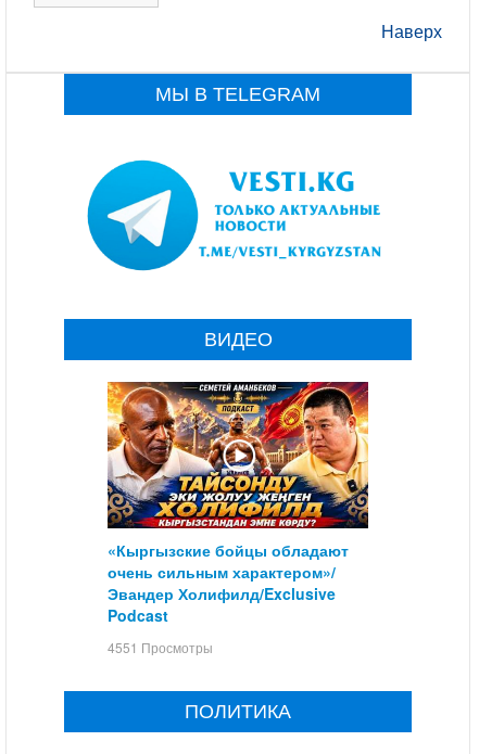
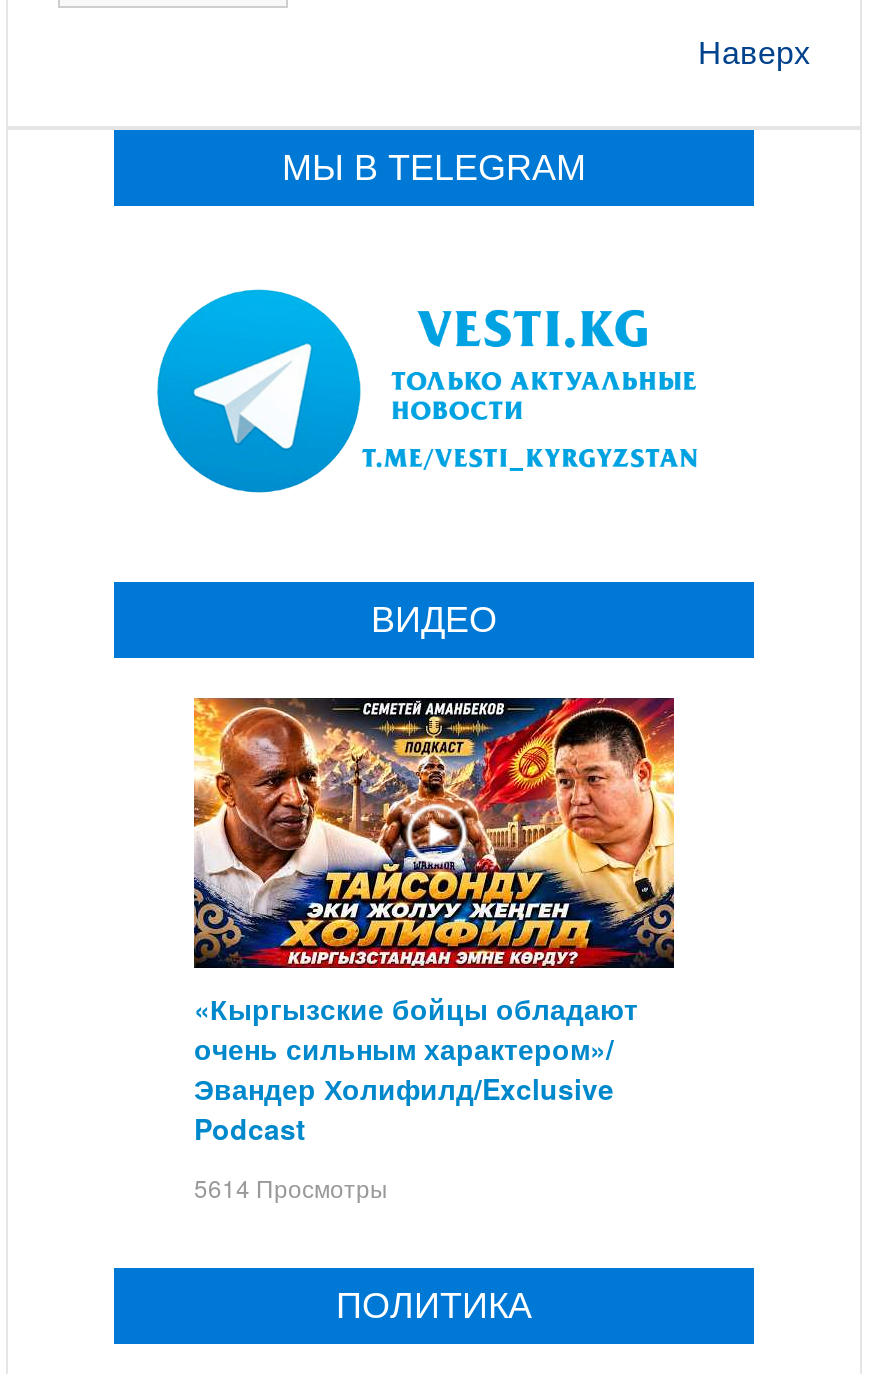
- 4551 Просмотры
+ 5614 Просмотры
